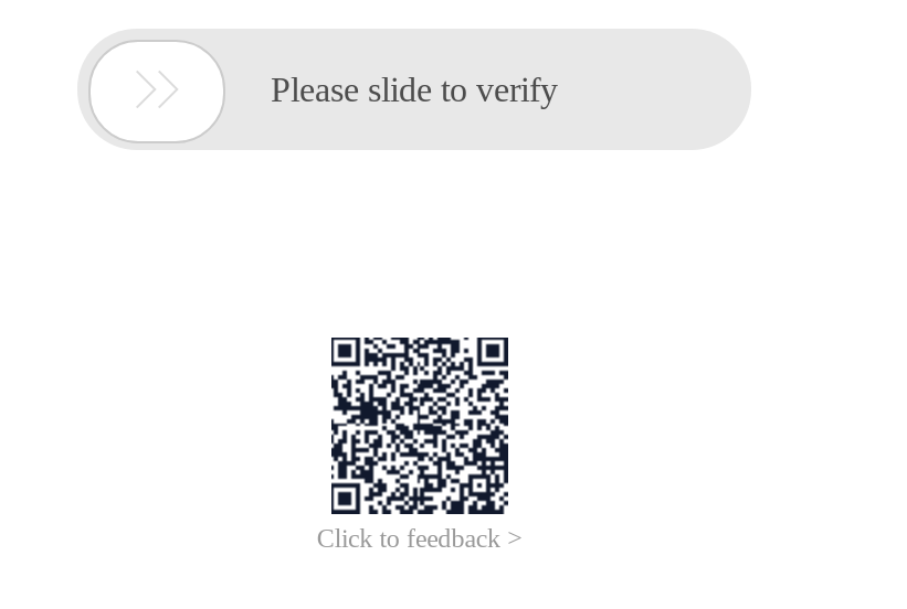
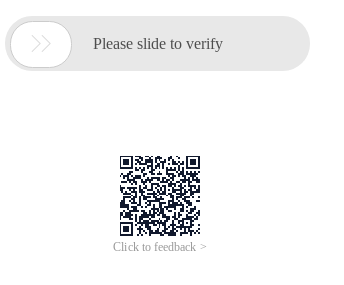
- [image]
+ [image]
